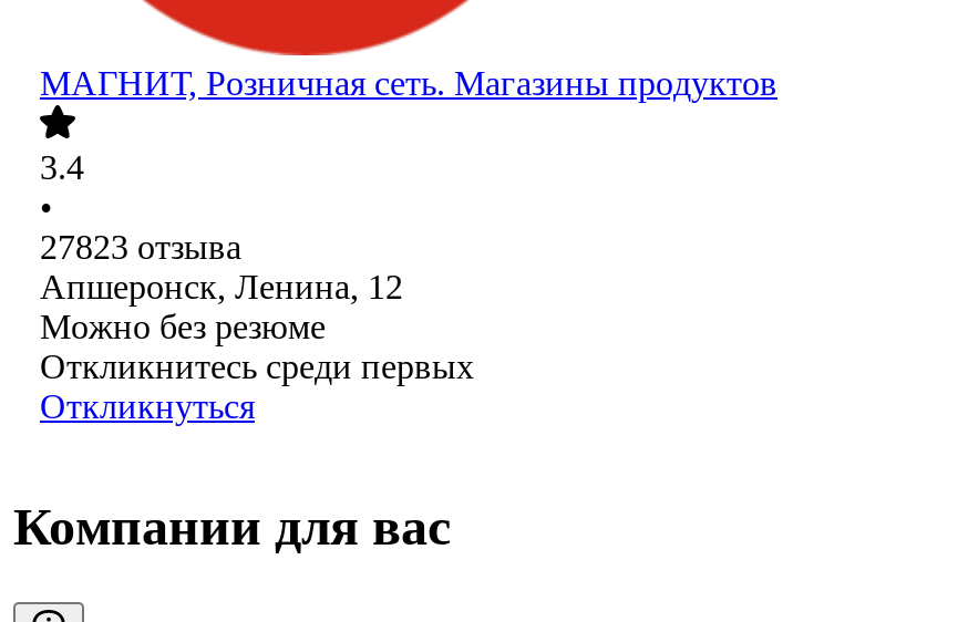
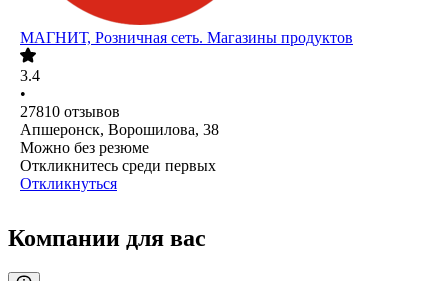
- 27823 отзыва
- Апшеронск, Ленина, 12
+ 27810 отзывов
+ Апшеронск, Ворошилова, 38
